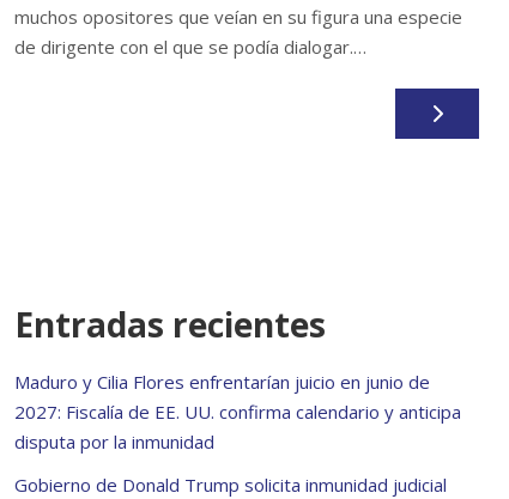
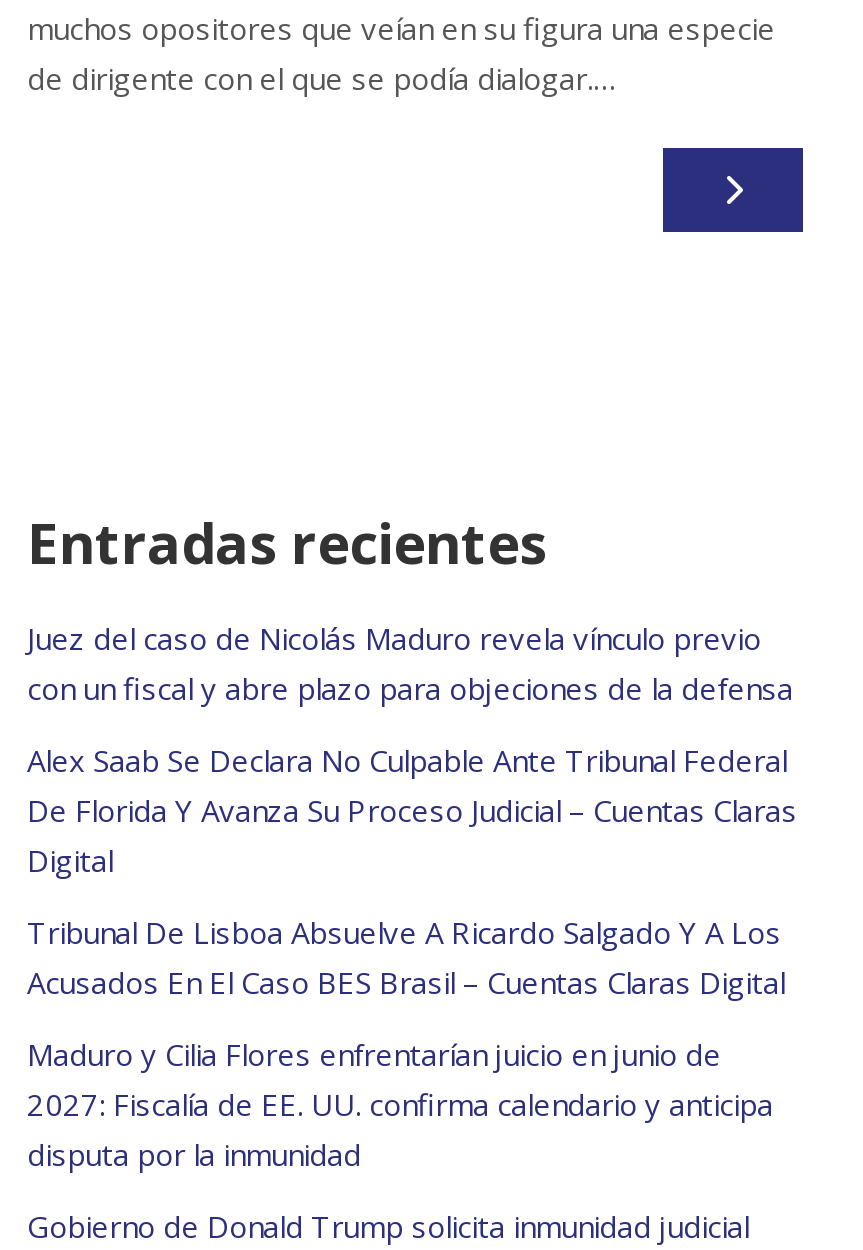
+ Juez del caso de Nicolás Maduro revela vínculo previo
+ con un fiscal y abre plazo para objeciones de la defensa
+ Alex Saab Se Declara No Culpable Ante Tribunal Federal
+ De Florida Y Avanza Su Proceso Judicial – Cuentas Claras
+ Digital
+ Tribunal De Lisboa Absuelve A Ricardo Salgado Y A Los
+ Acusados En El Caso BES Brasil – Cuentas Claras Digital
